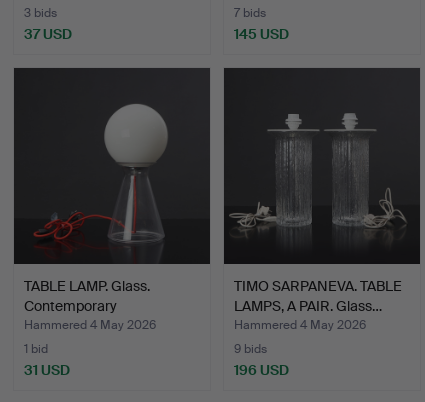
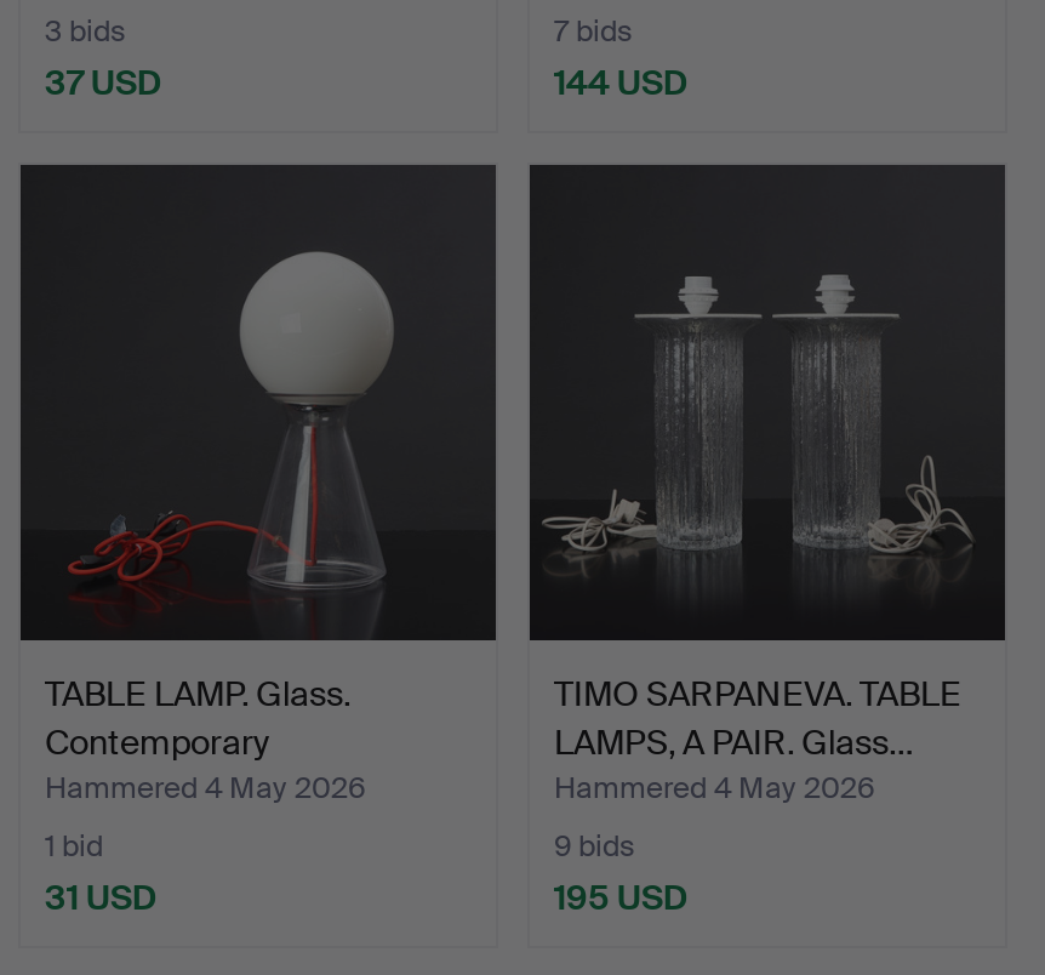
- 145 USD
+ 144 USD

- 196 USD
+ 195 USD
